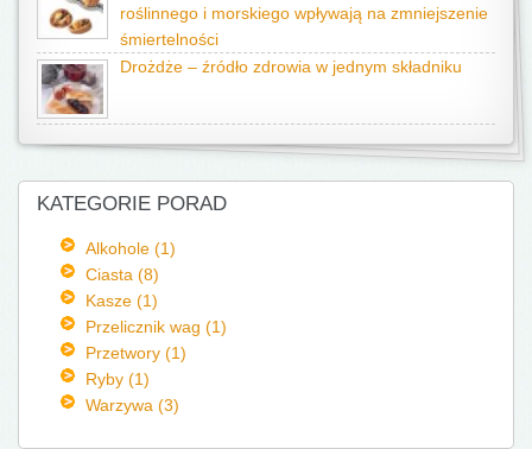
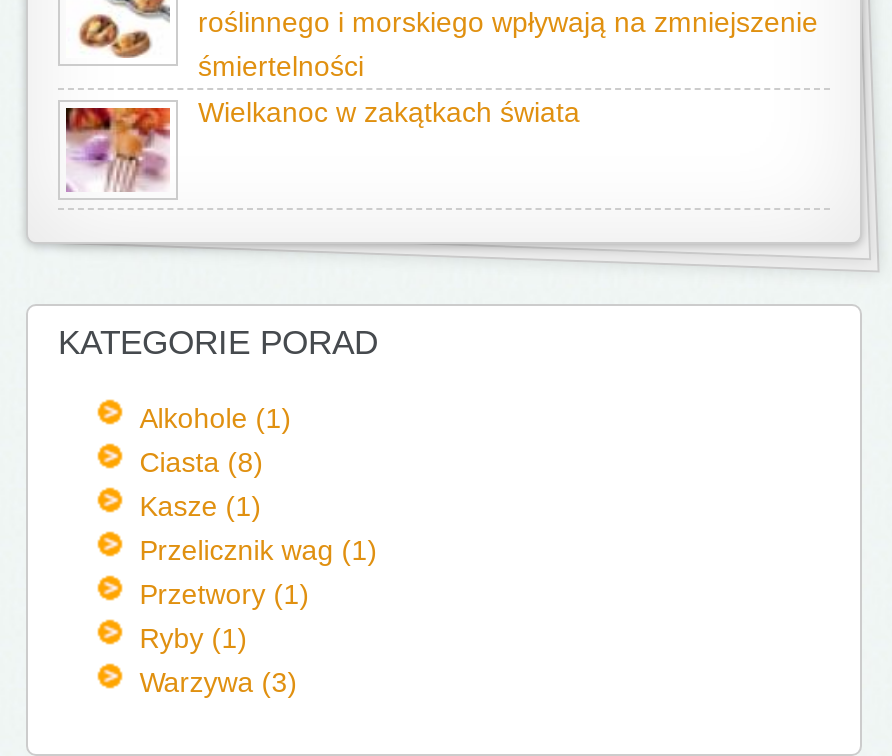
- [image]
- Drożdże – źródło zdrowia w jednym składniku
+ [image]
+ Wielkanoc w zakątkach świata
